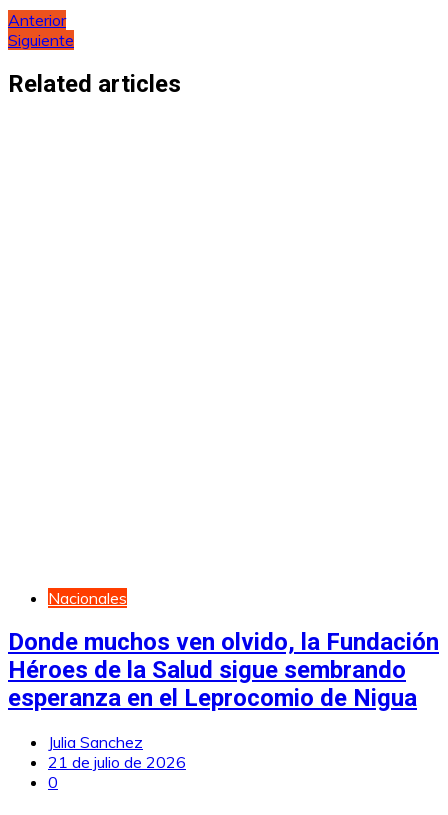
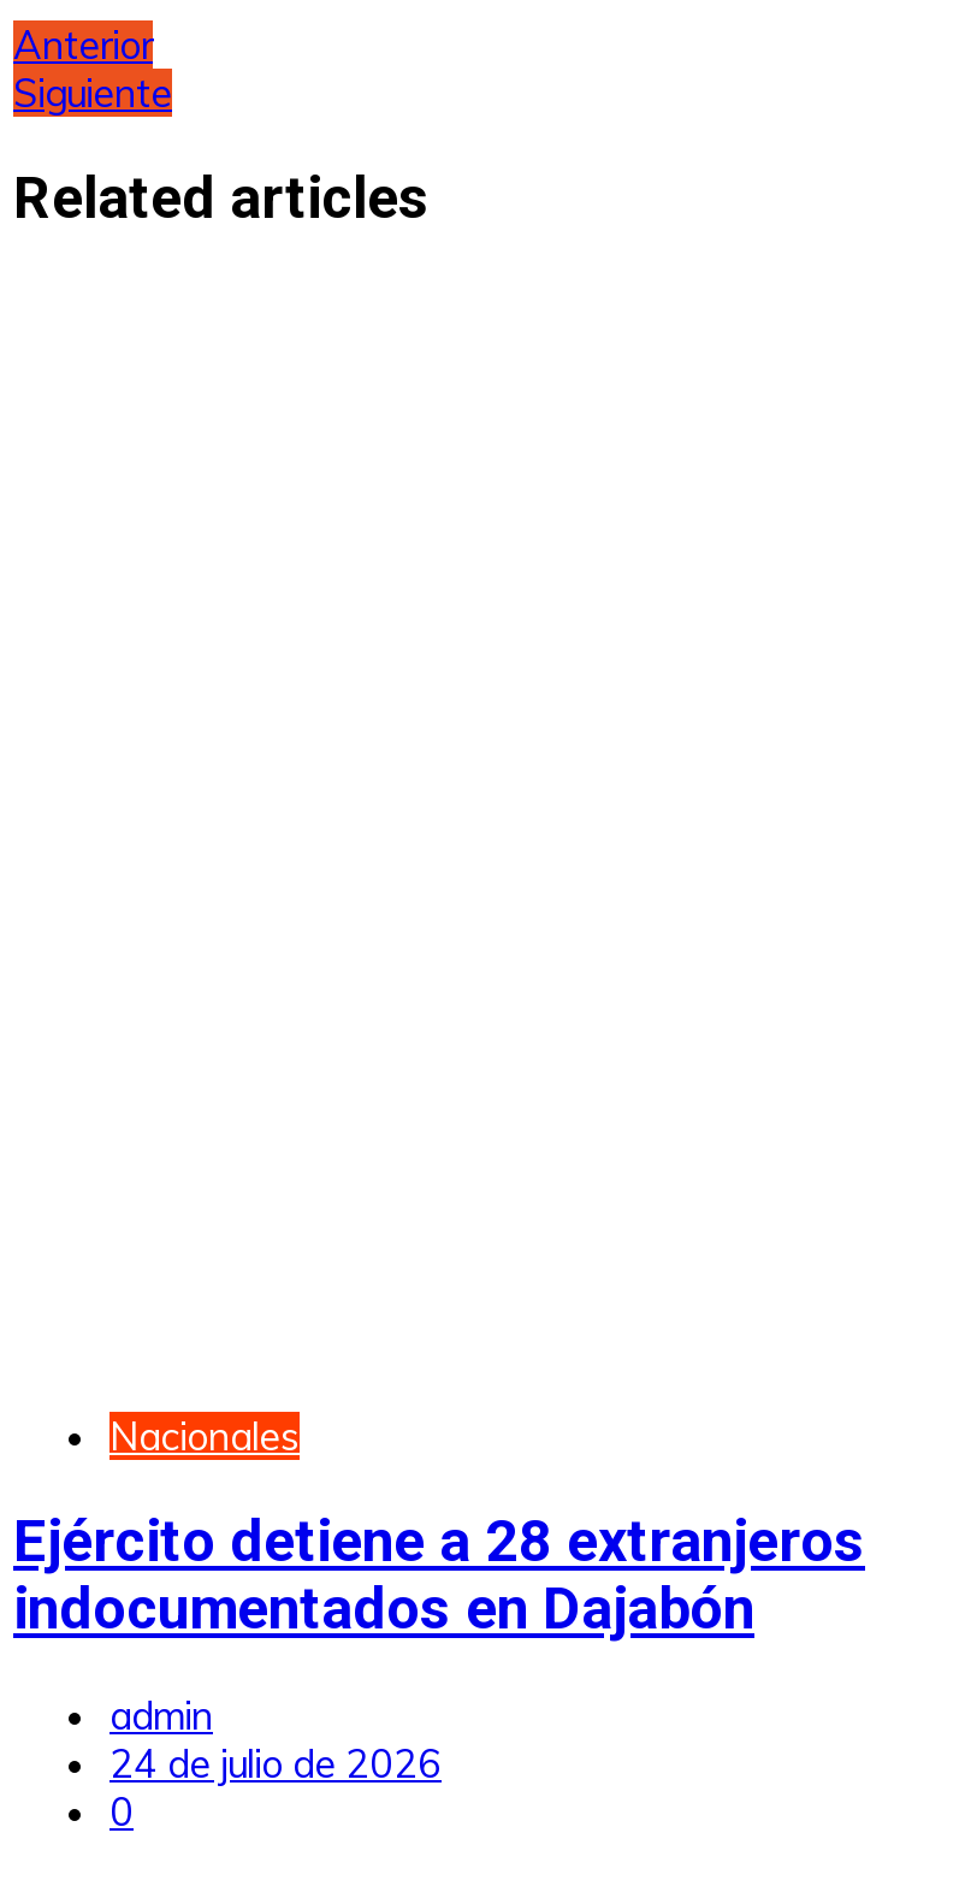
- Donde muchos ven olvido, la Fundación
- Héroes de la Salud sigue sembrando
- esperanza en el Leprocomio de Nigua
+ Ejército detiene a 28 extranjeros
+ indocumentados en Dajabón

- Julia Sanchez
- 21 de julio de 2026
+ admin
+ 24 de julio de 2026
